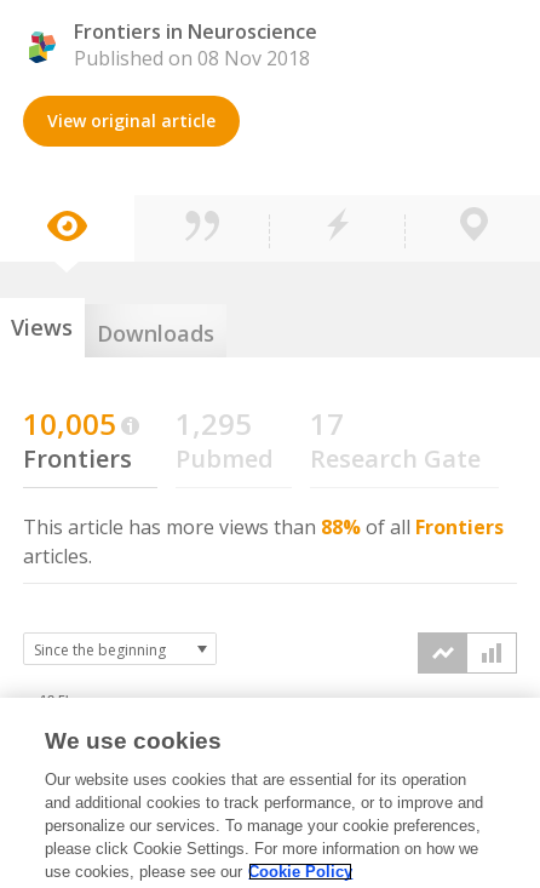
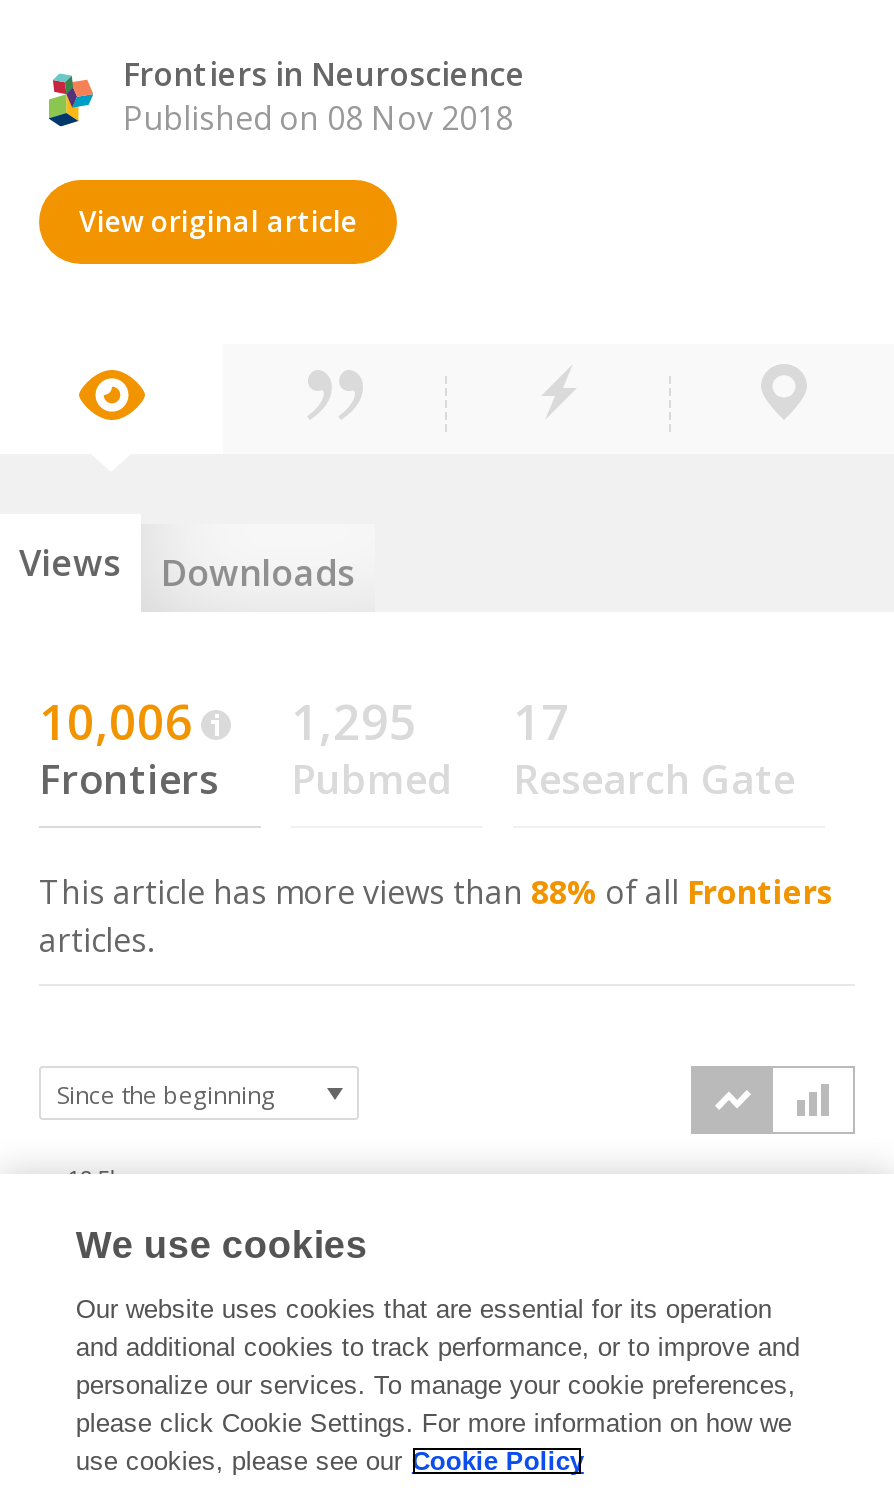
- 10,005
+ 10,006
